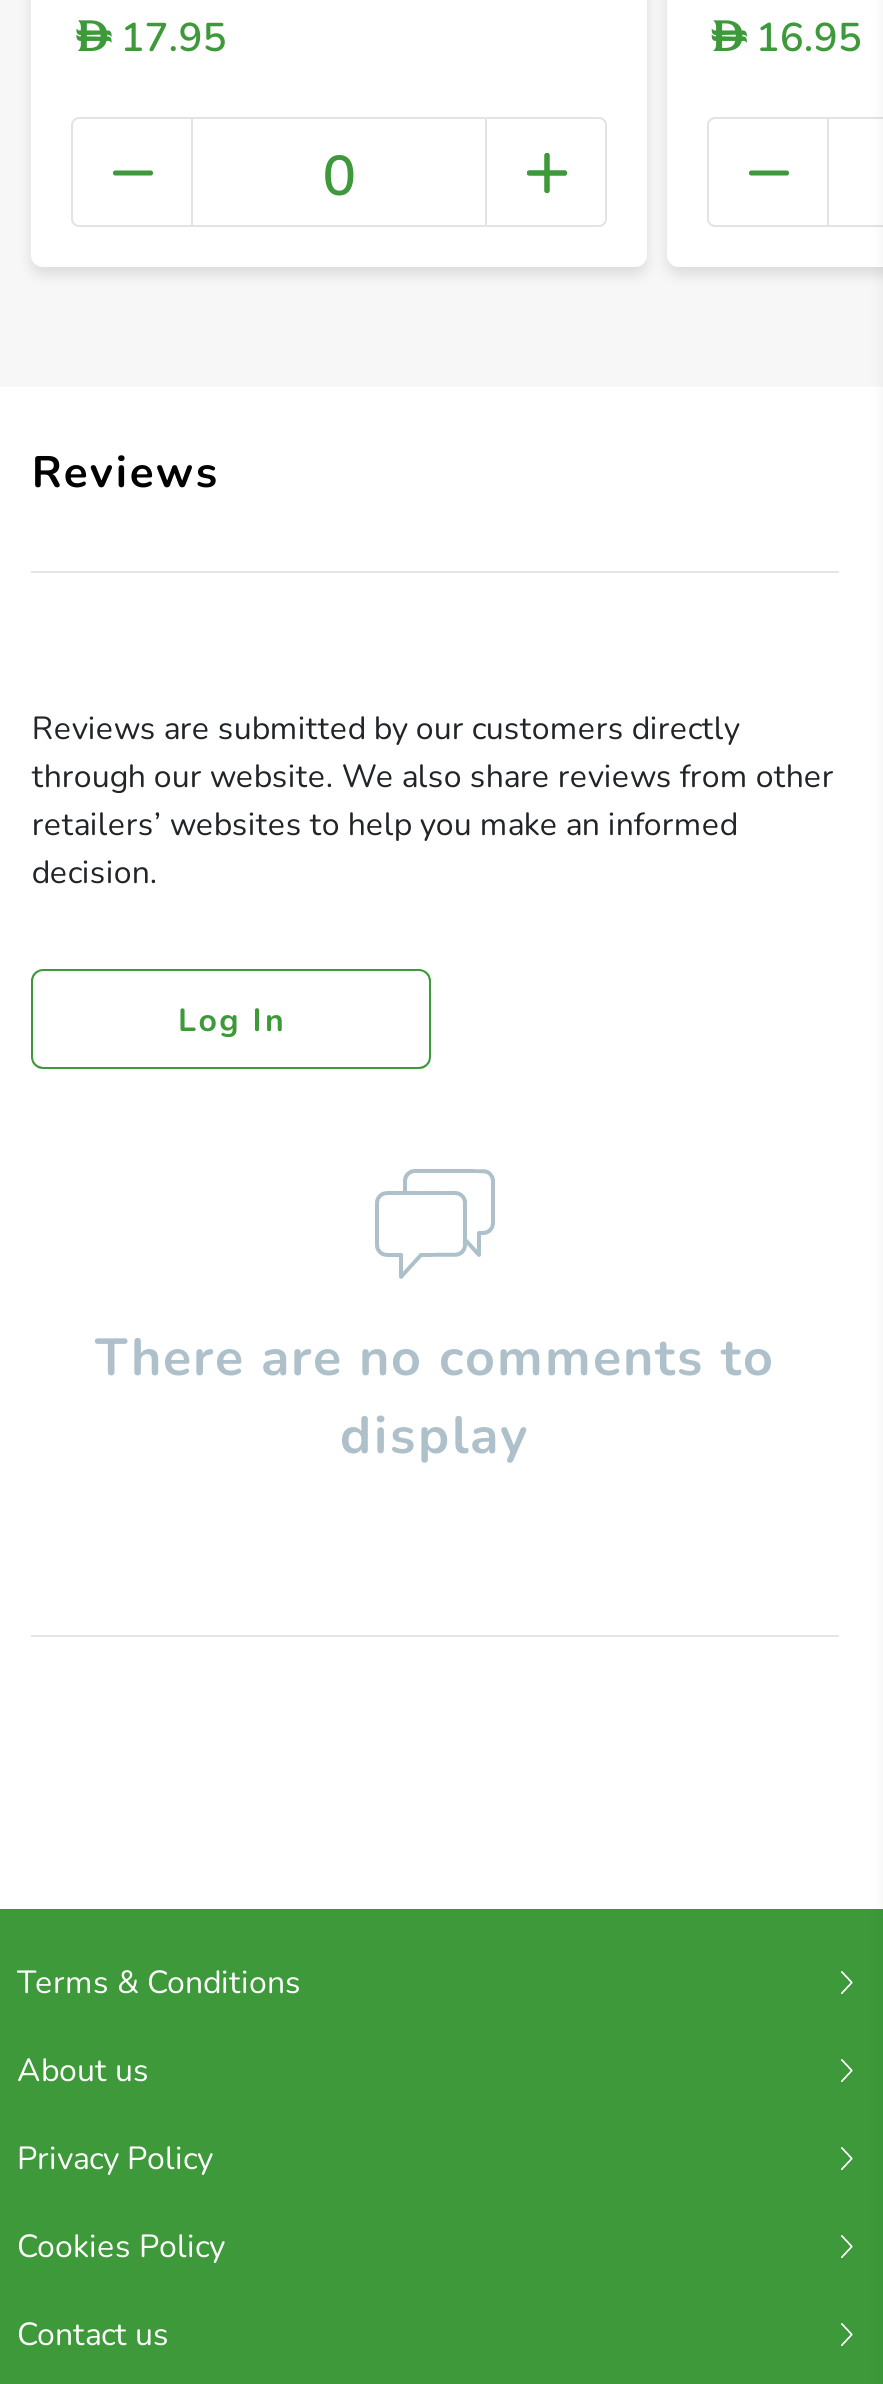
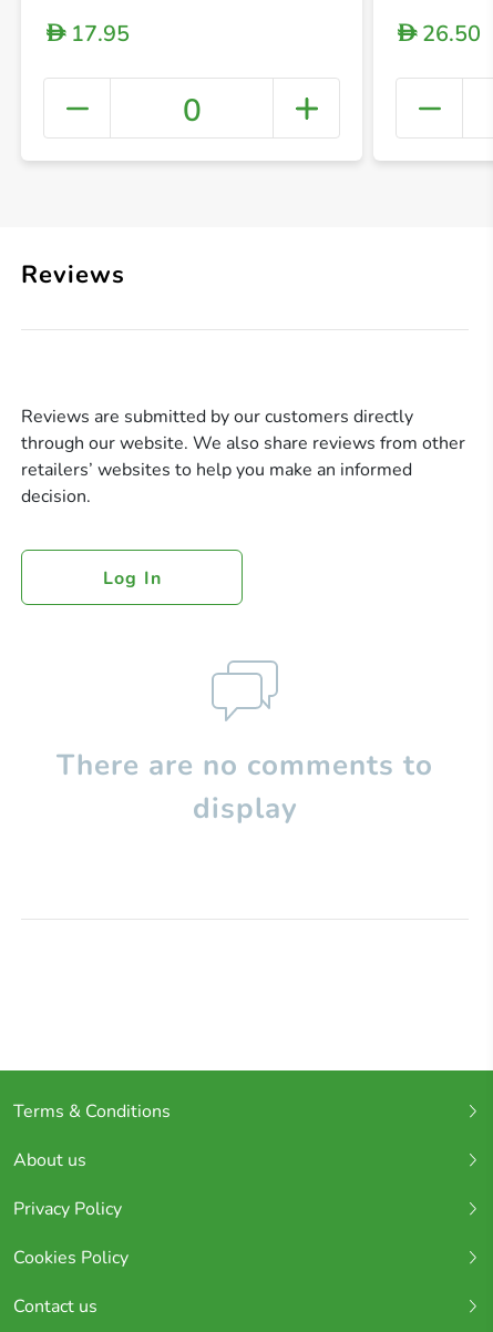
- D 16.95
+ D 26.50
